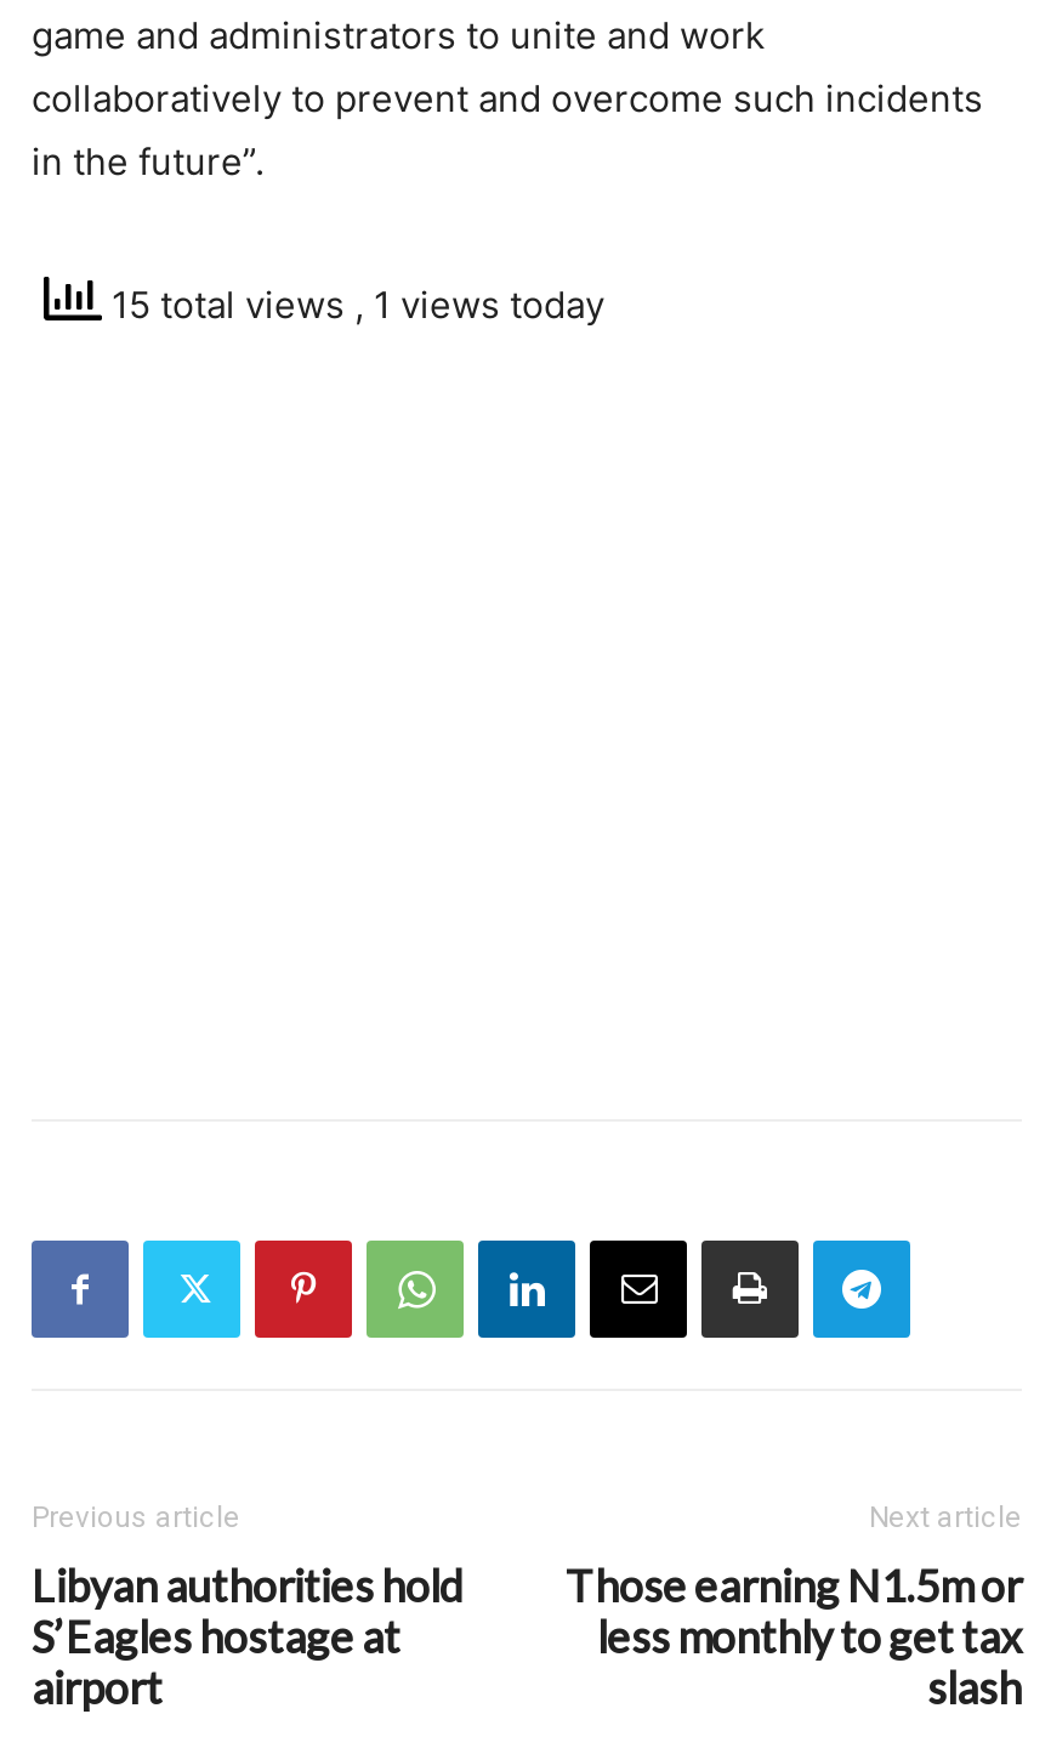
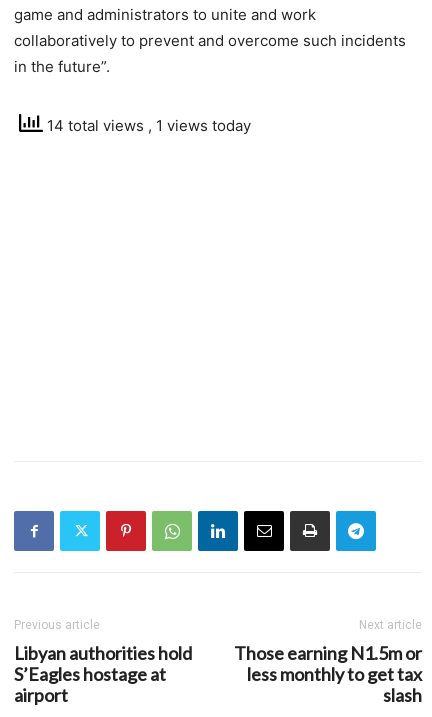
- 15 total views, 1 views today
+ 14 total views, 1 views today
